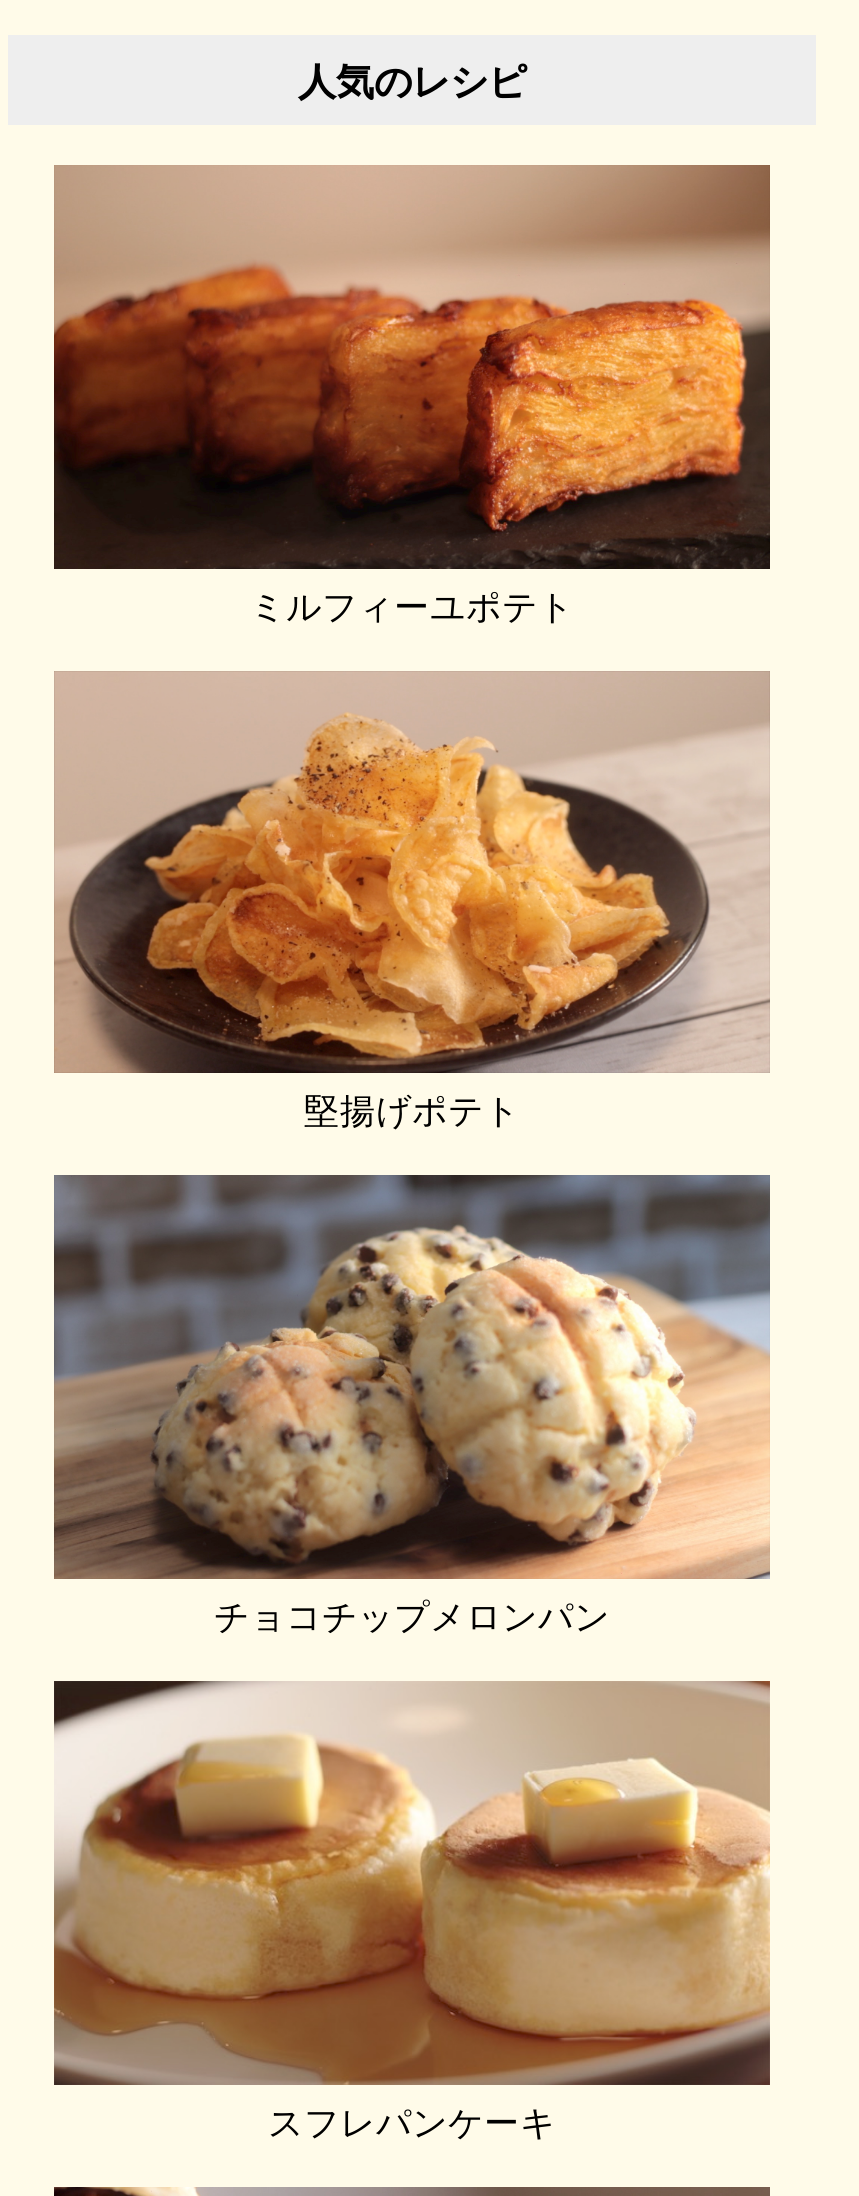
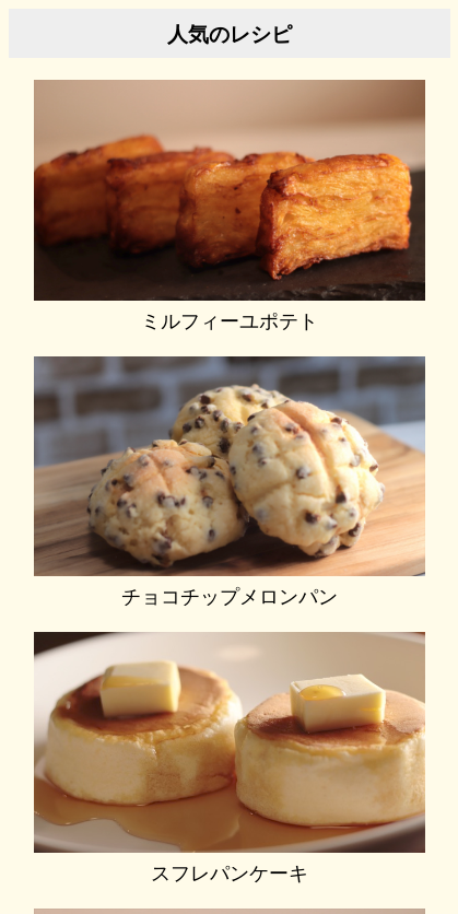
- [image]
- 堅揚げポテト
